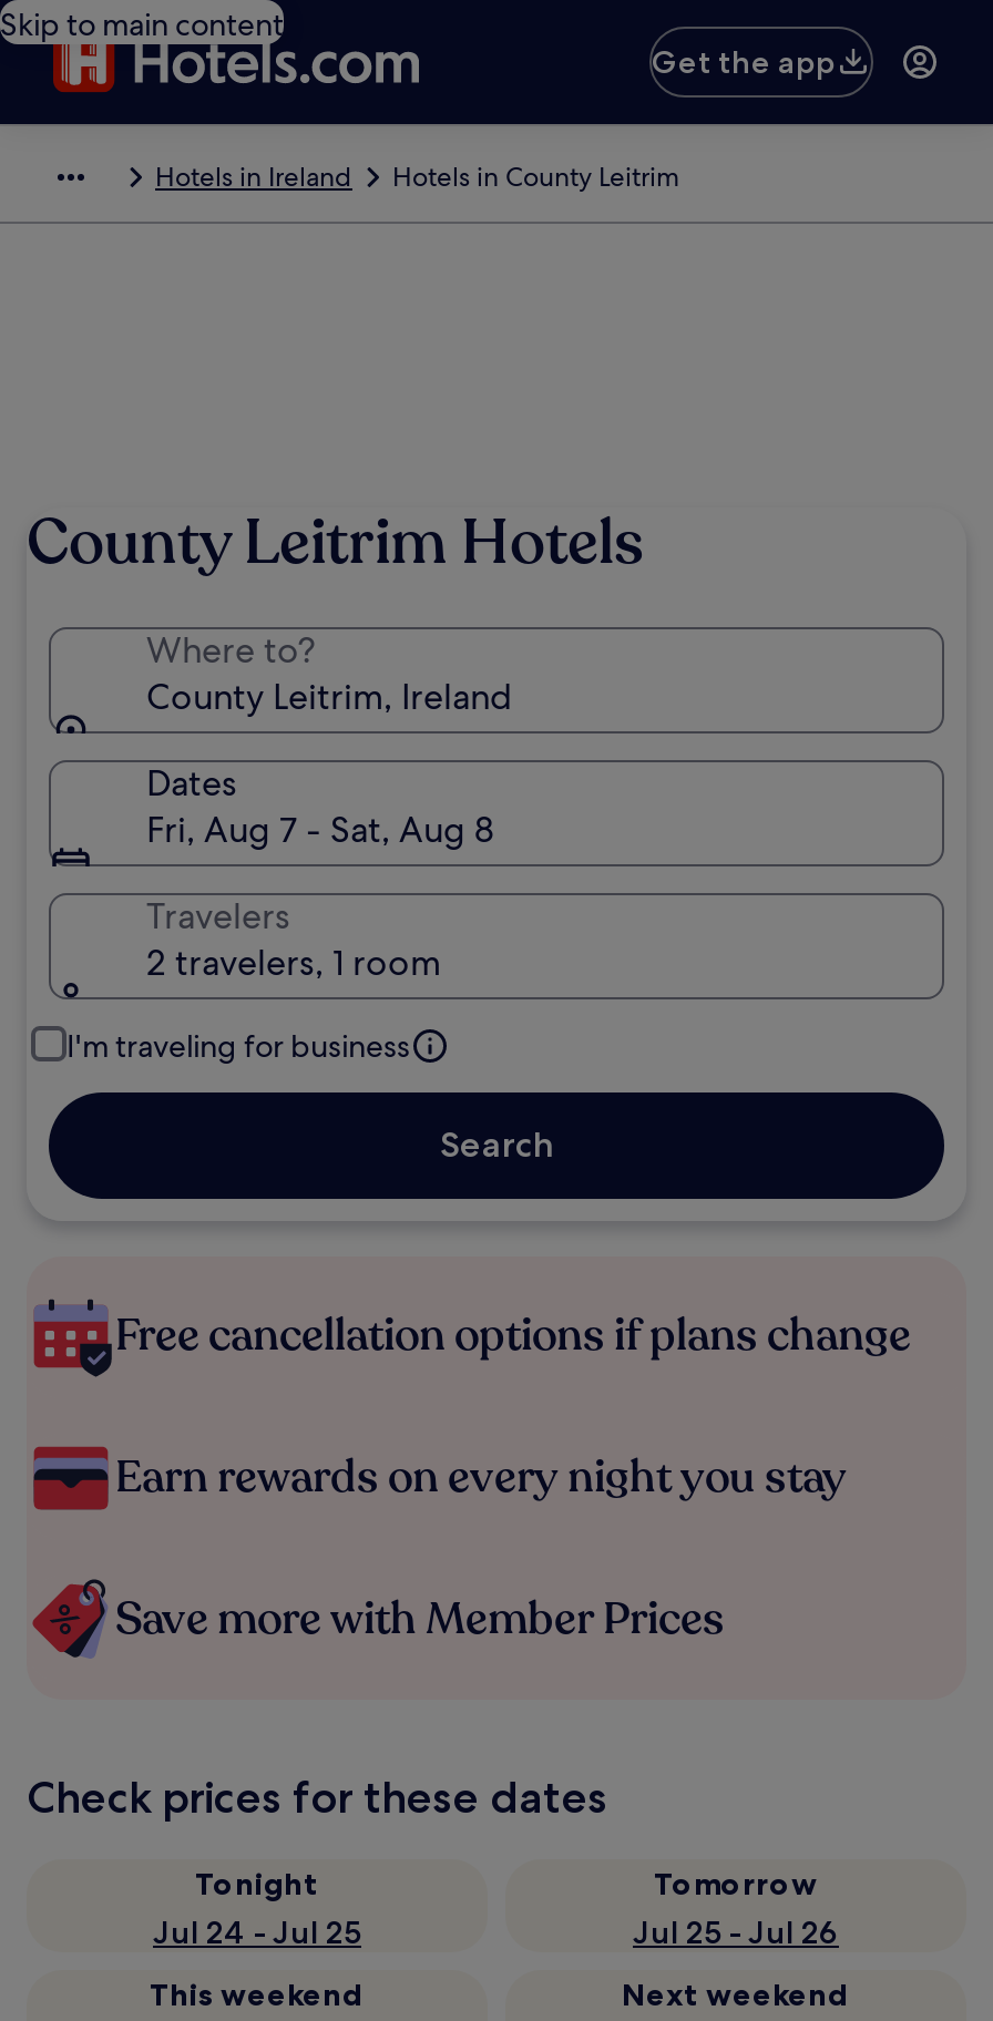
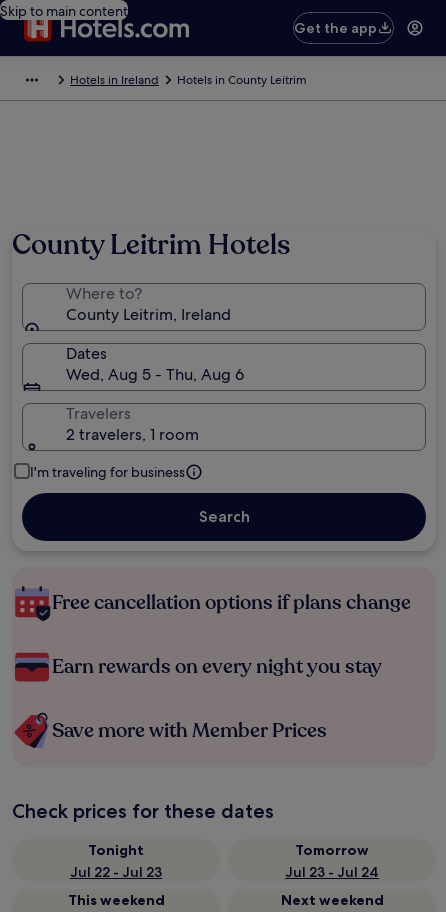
- Fri, Aug 7 - Sat, Aug 8
+ Wed, Aug 5 - Thu, Aug 6

- Jul 24 - Jul 25
+ Jul 22 - Jul 23

- Jul 25 - Jul 26
+ Jul 23 - Jul 24
